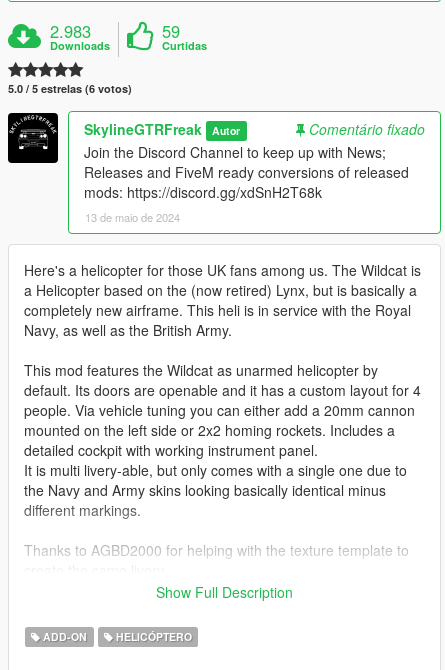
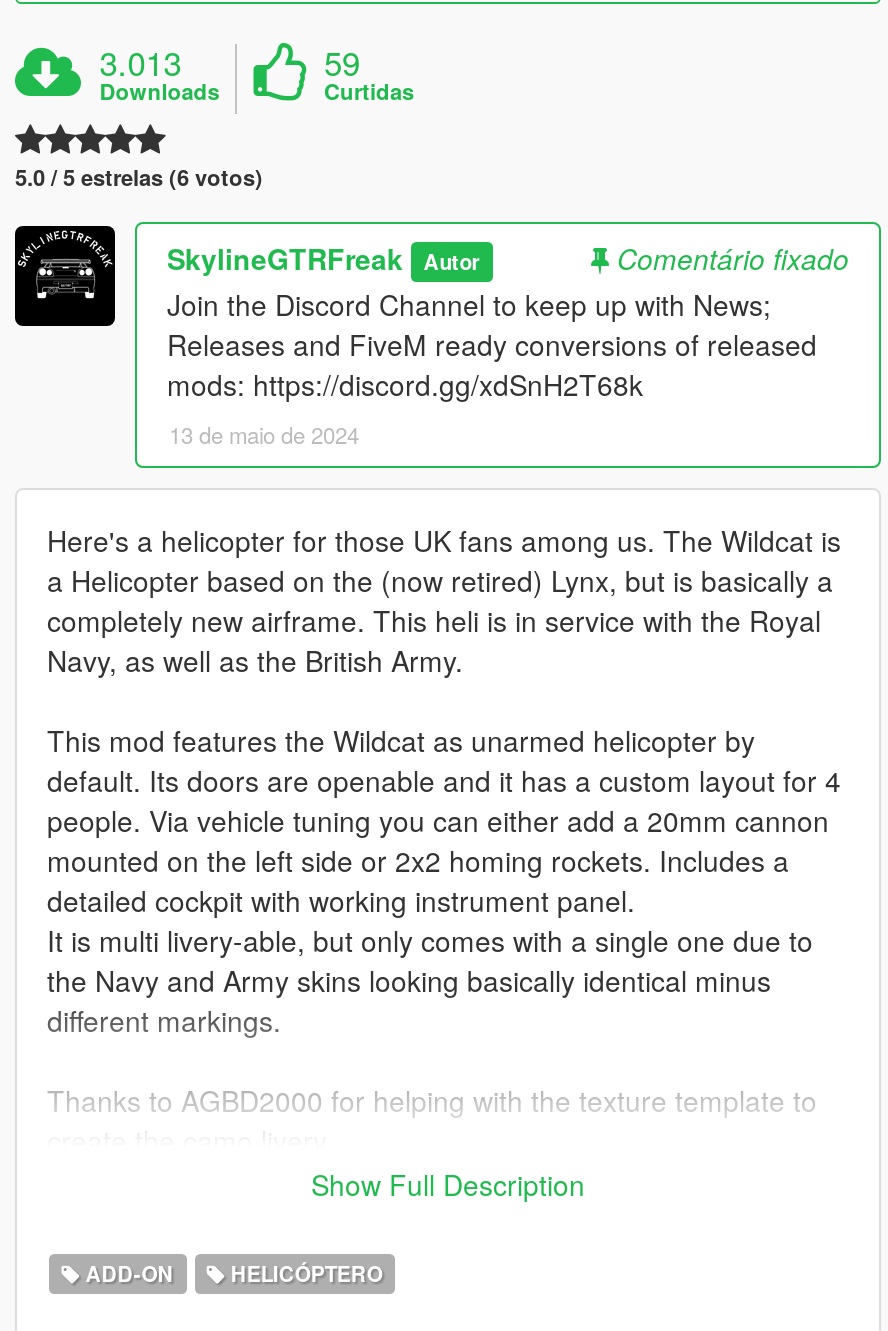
- 2.983
+ 3.013
